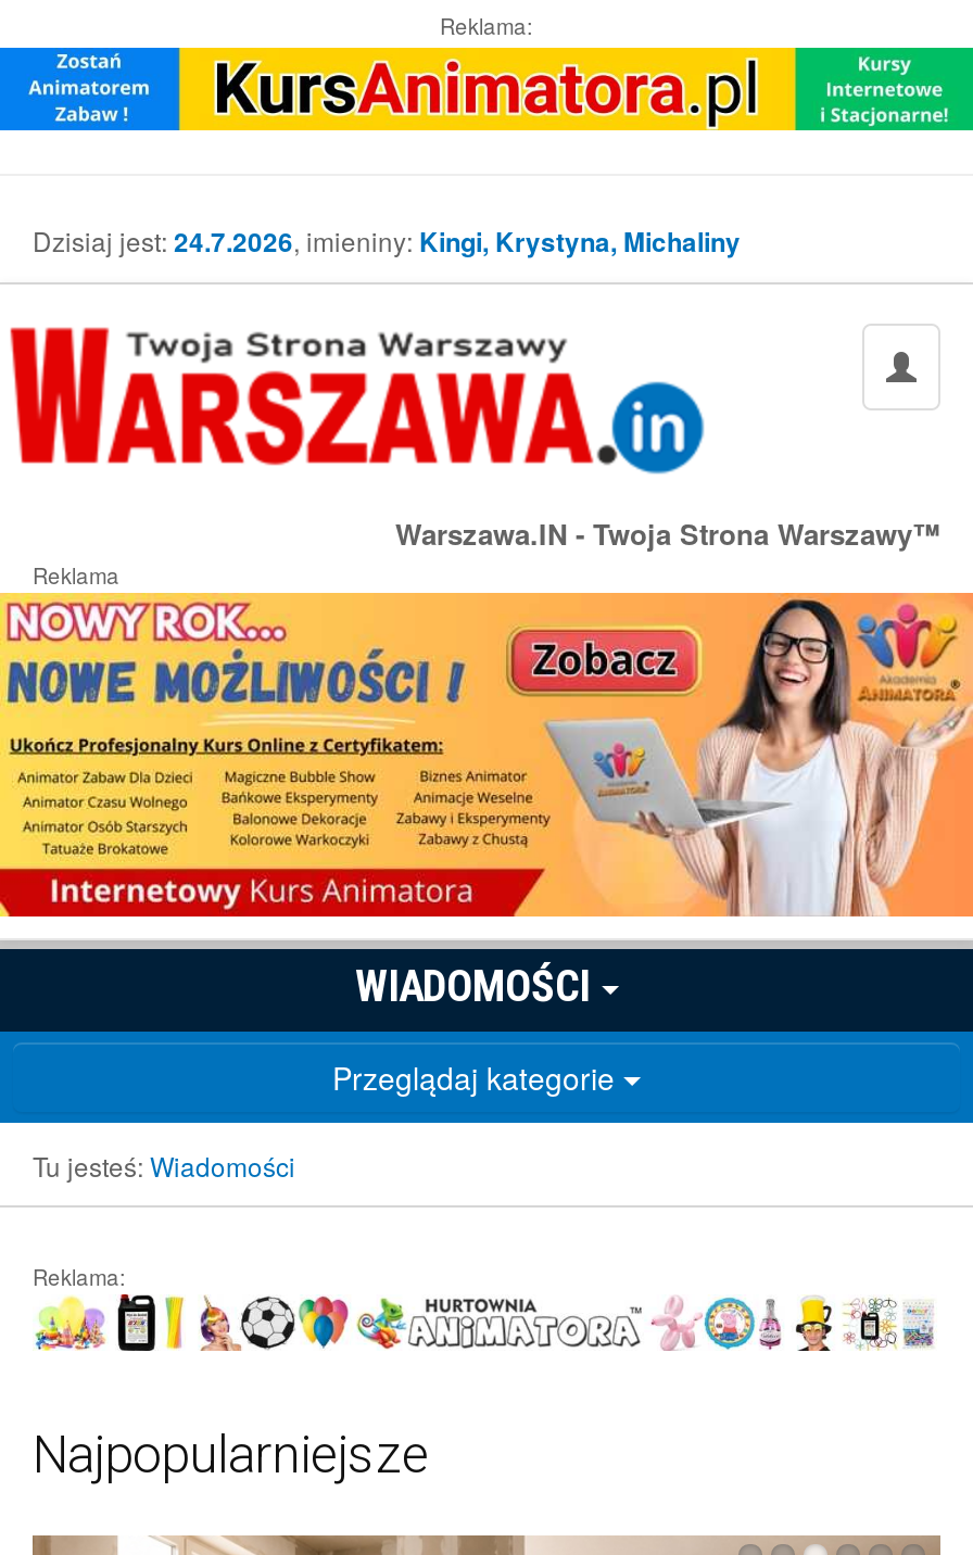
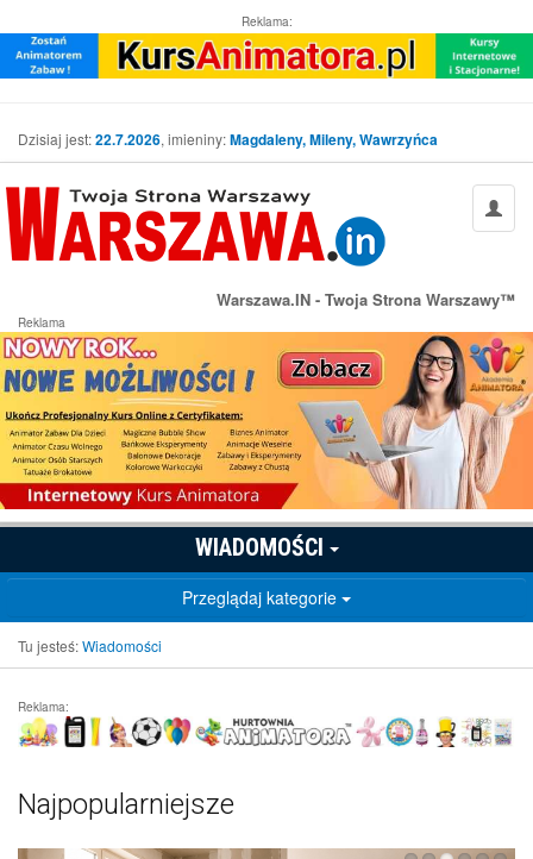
- Dzisiaj jest: 24.7.2026, imieniny: Kingi, Krystyna, Michaliny
+ Dzisiaj jest: 22.7.2026, imieniny: Magdaleny, Mileny, Wawrzyńca
